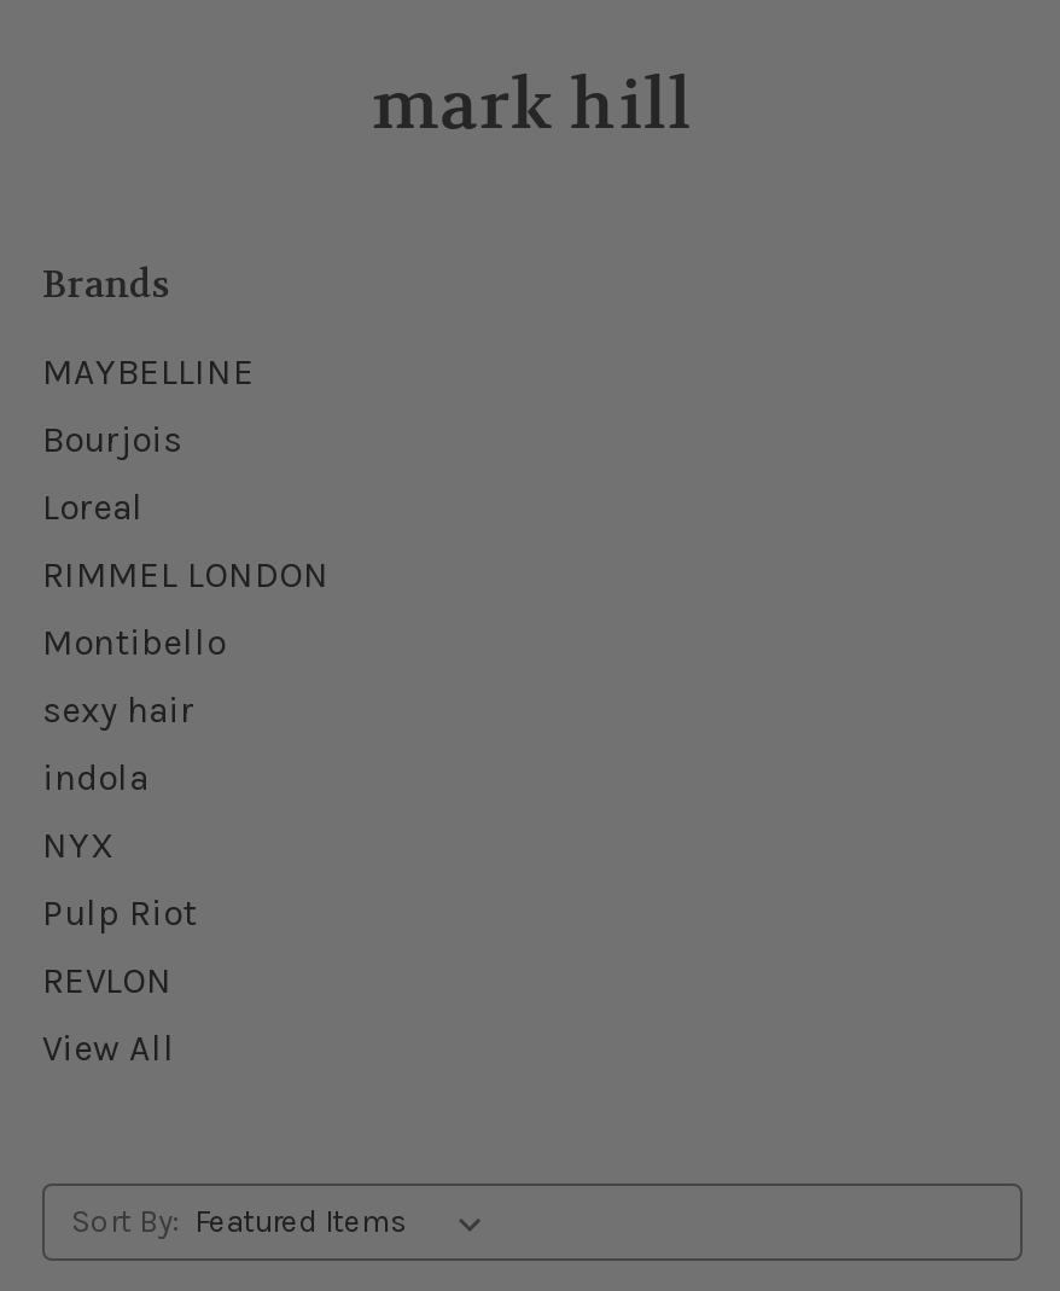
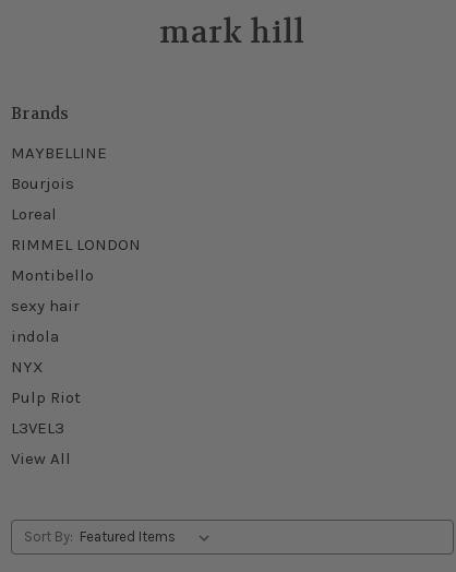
- REVLON
+ L3VEL3
